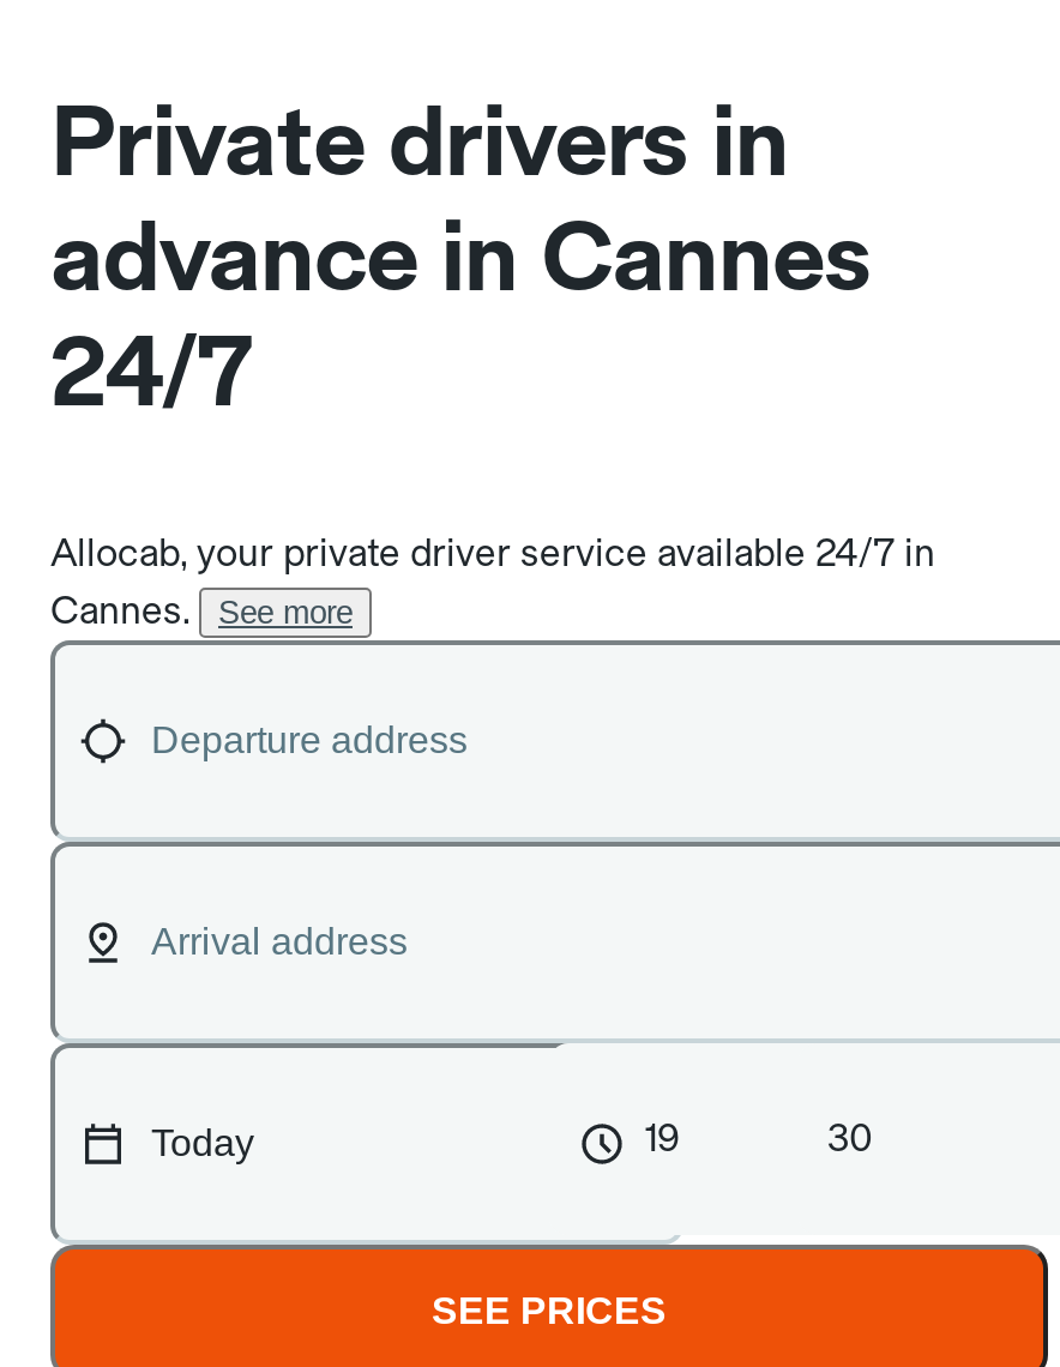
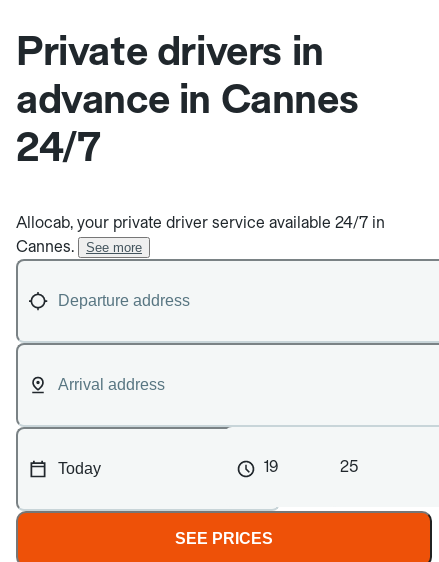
- 30
+ 25
